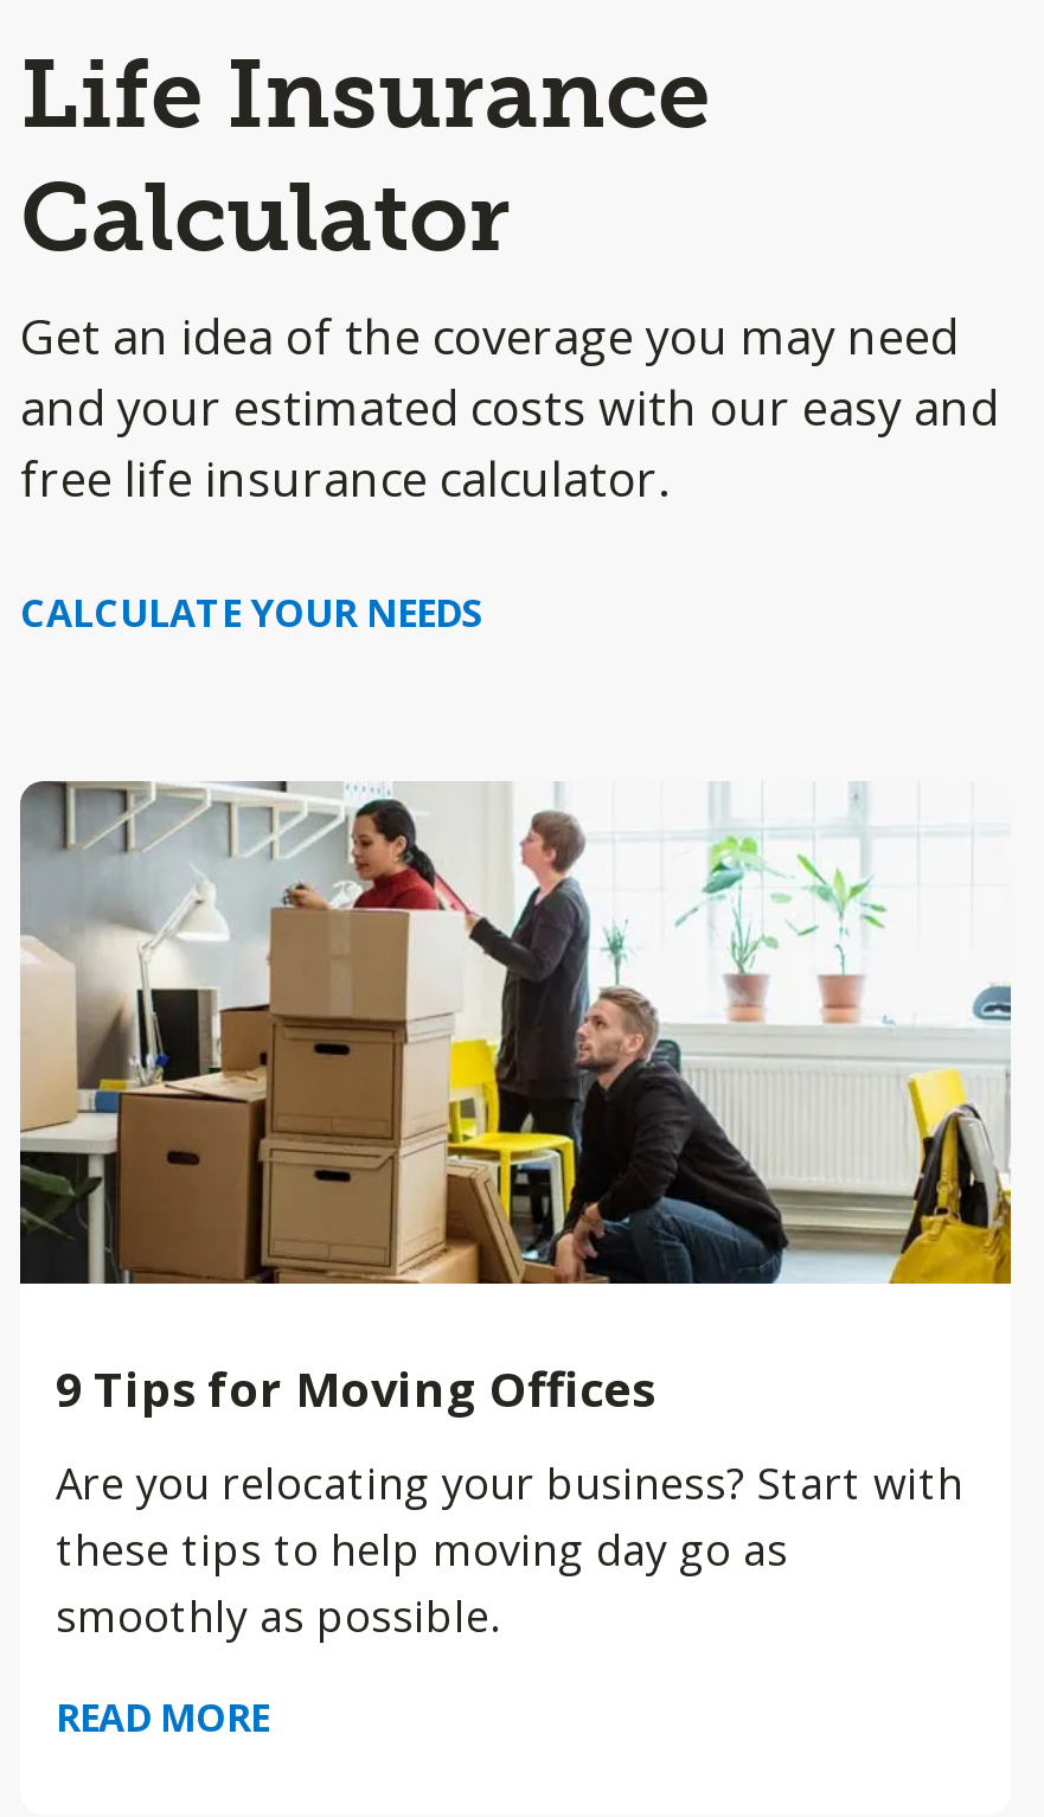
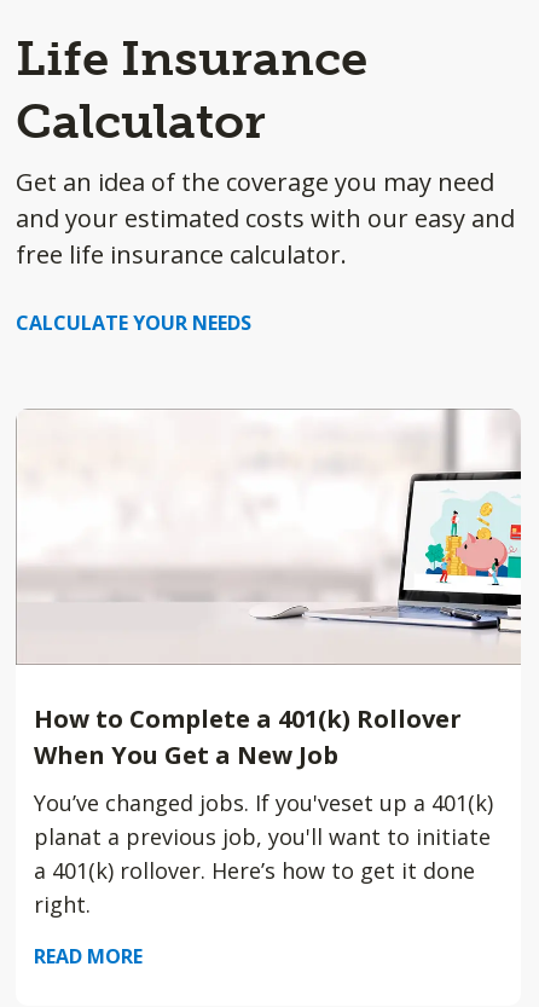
- [image]
- 9 Tips for Moving Offices
+ [image]
+ How to Complete a 401(k) Rollover
+ When You Get a New Job

- Are you relocating your business? Start with
- these tips to help moving day go as
- smoothly as possible.
+ You’ve changed jobs. If you'veset up a 401(k)
+ planat a previous job, you'll want to initiate
+ a 401(k) rollover. Here’s how to get it done
+ right.
